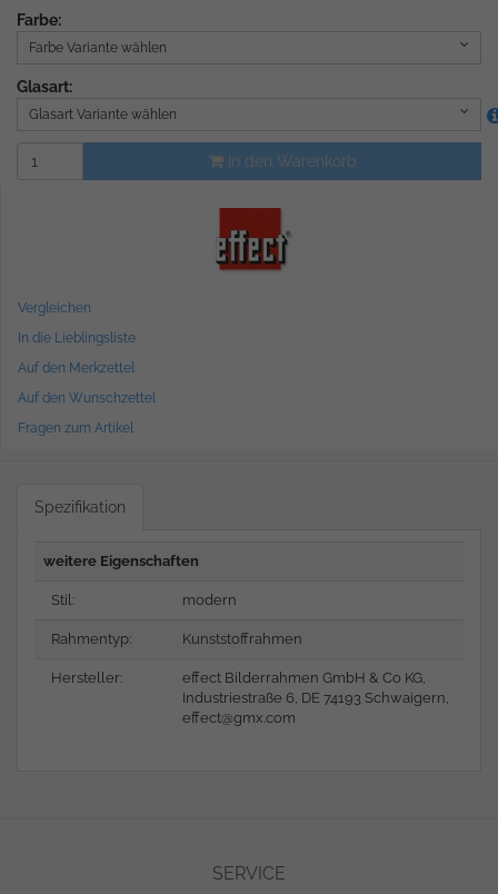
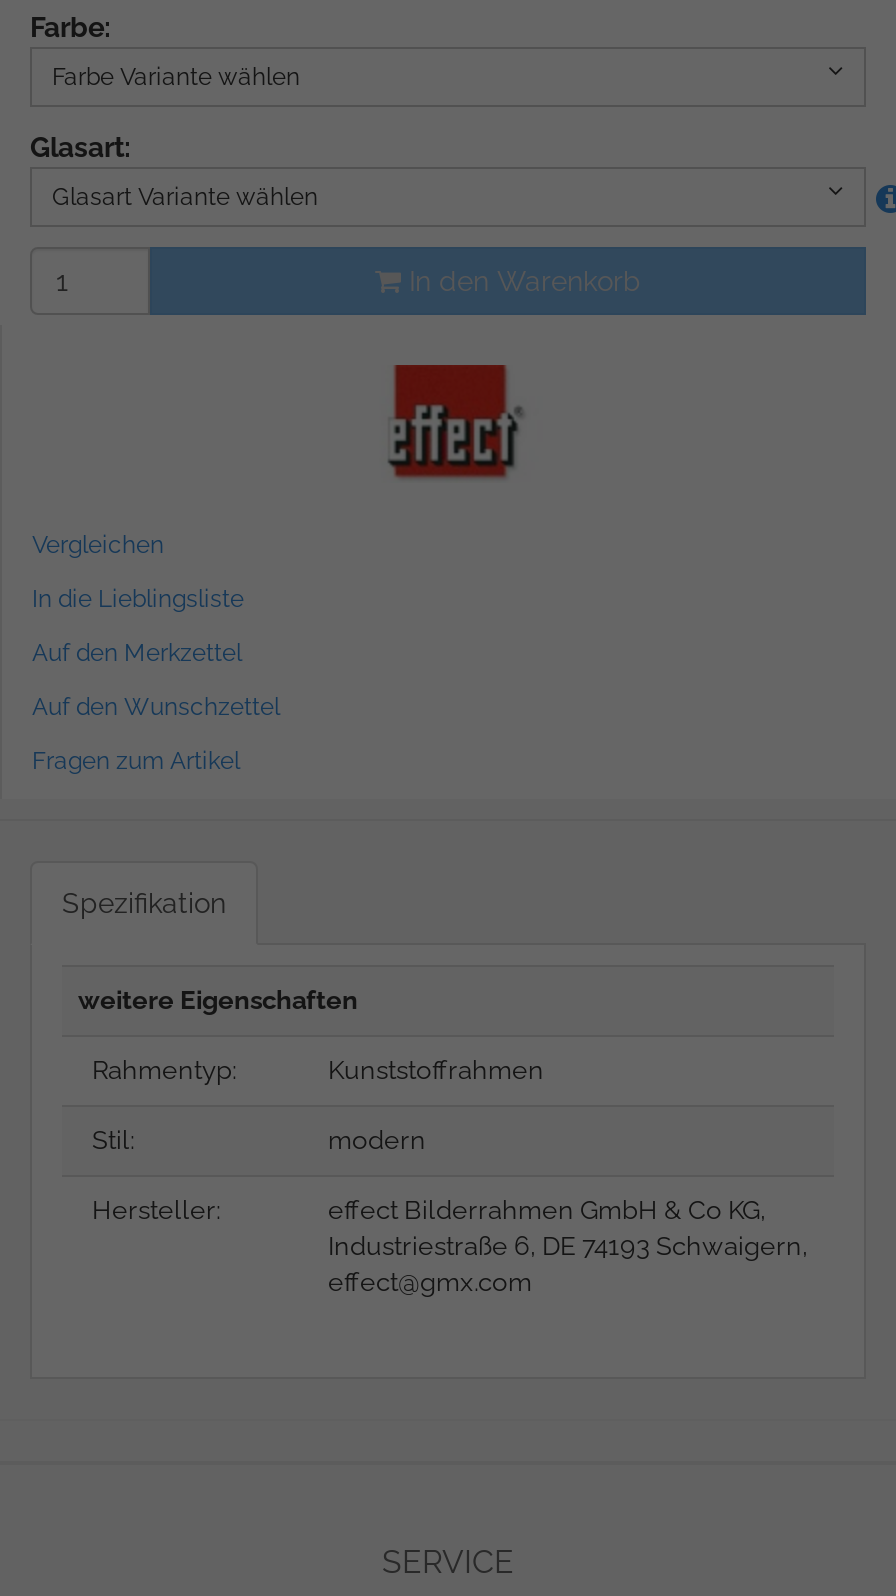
moved down: Stil: | modern

moved up: Rahmentyp: | Kunststoffrahmen
